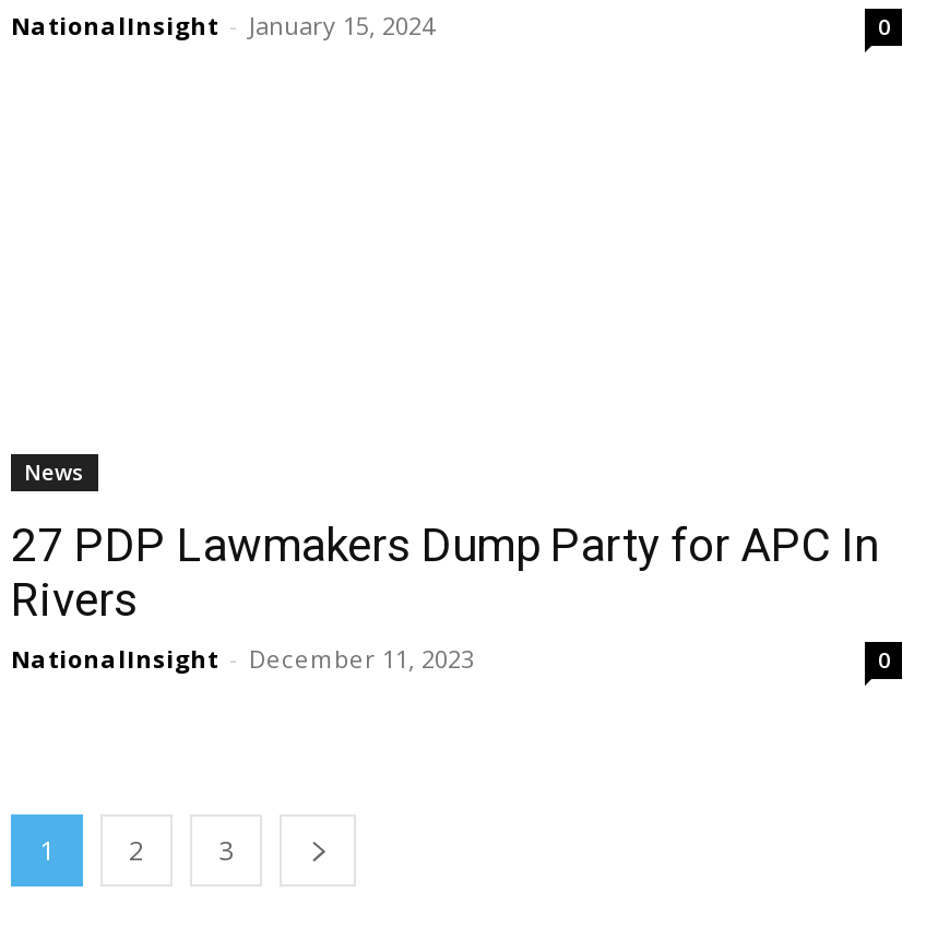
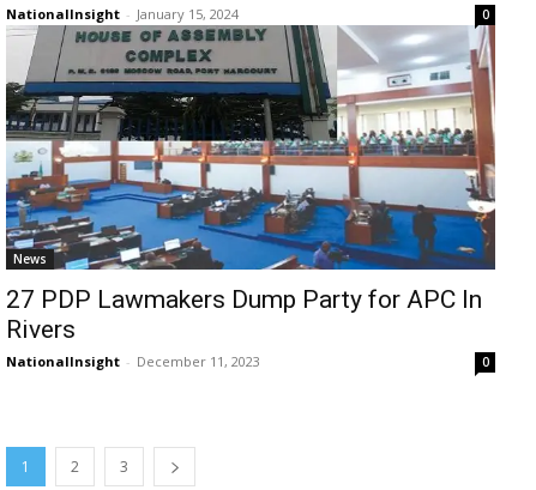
+ [image]
